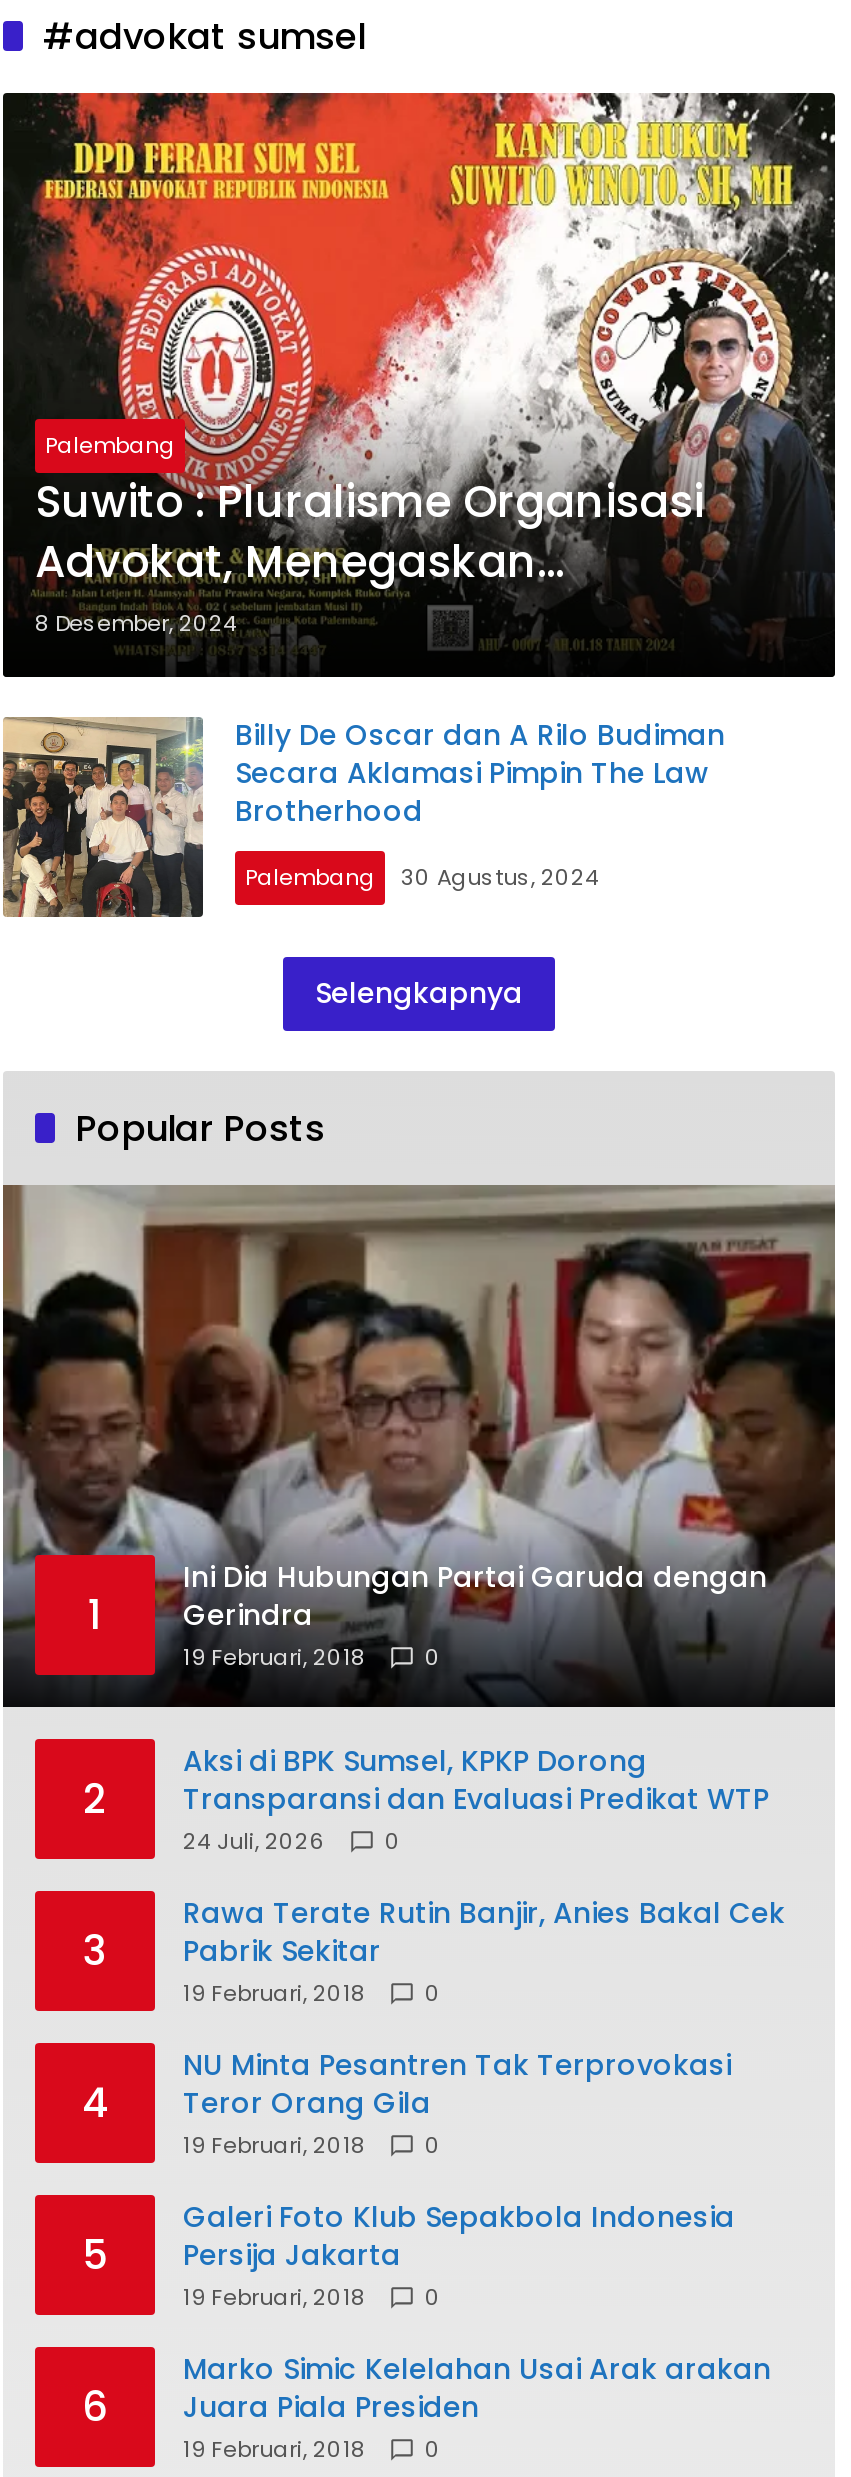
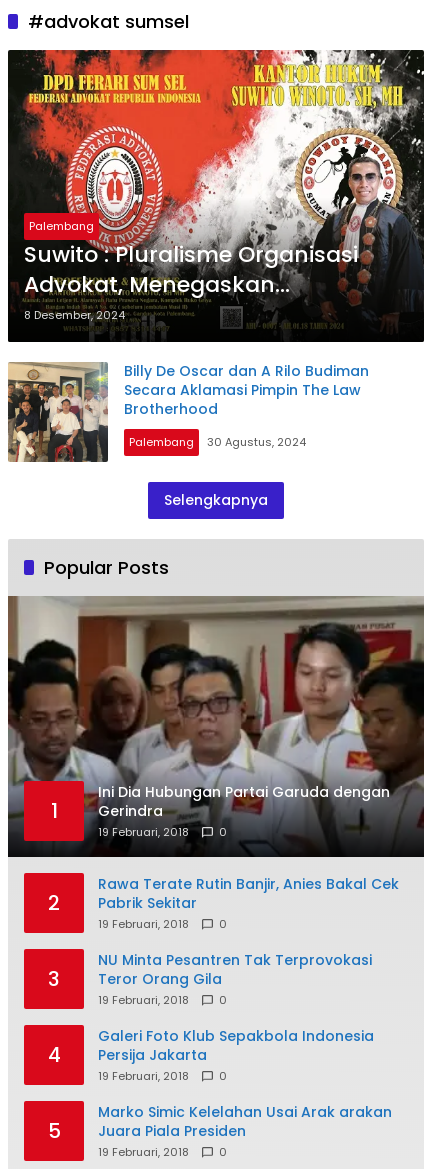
- Aksi di BPK Sumsel, KPKP Dorong
- Transparansi dan Evaluasi Predikat WTP
- 24 Juli, 2026
- 0
- 3

- 4 Teror Orang Gila
+ 3 Teror Orang Gila

- 5 Persija Jakarta
+ 4 Persija Jakarta

- 6 Juara Piala Presiden
+ 5 Juara Piala Presiden
